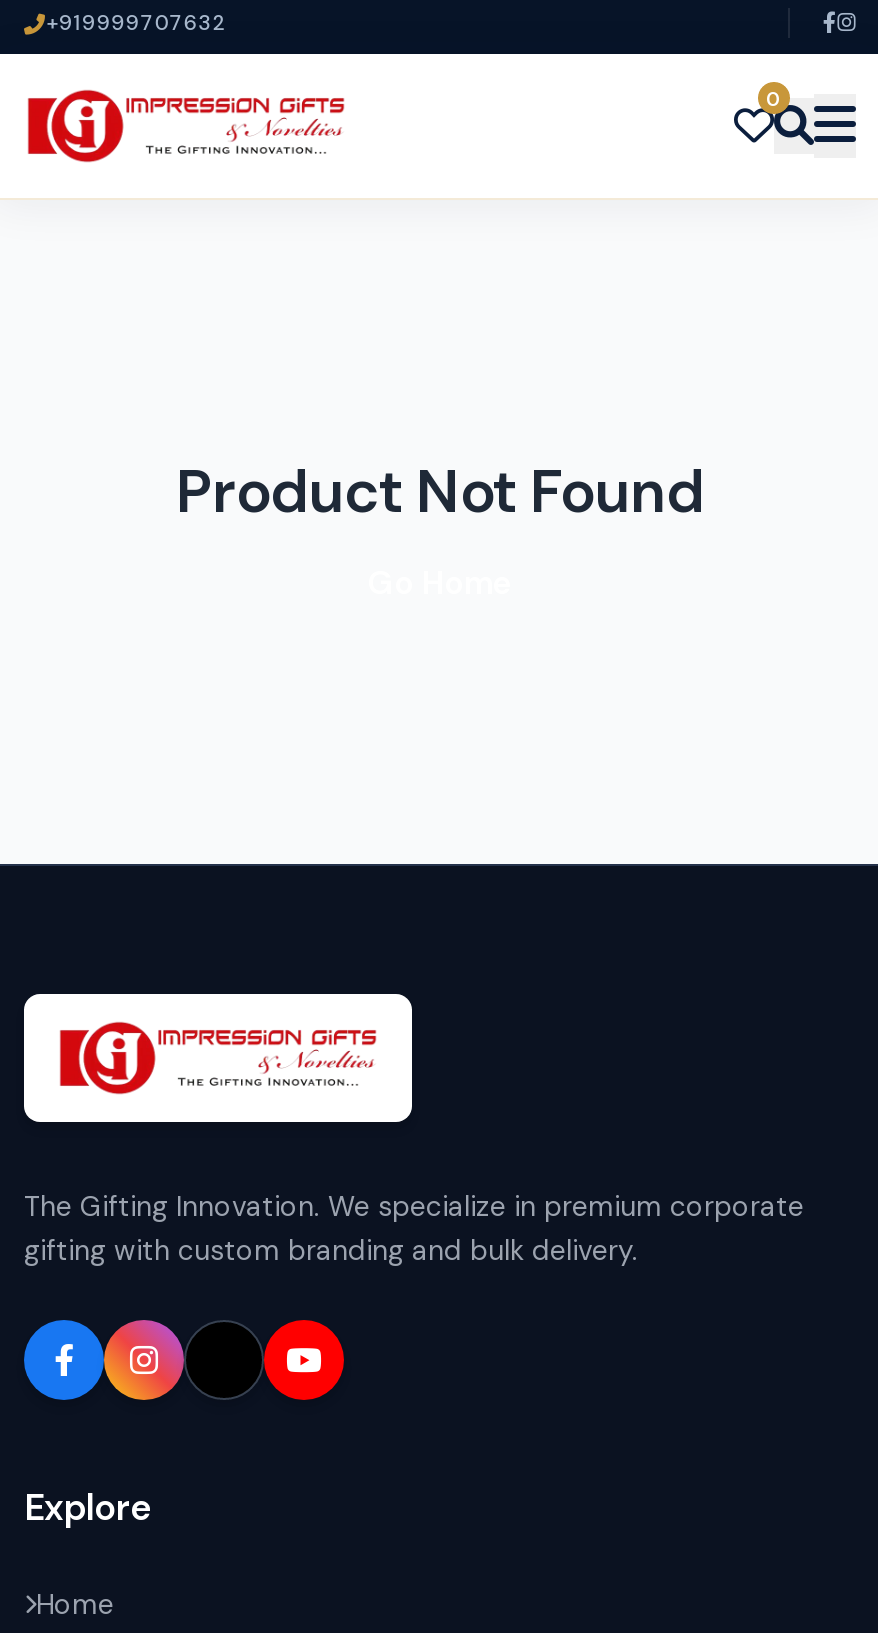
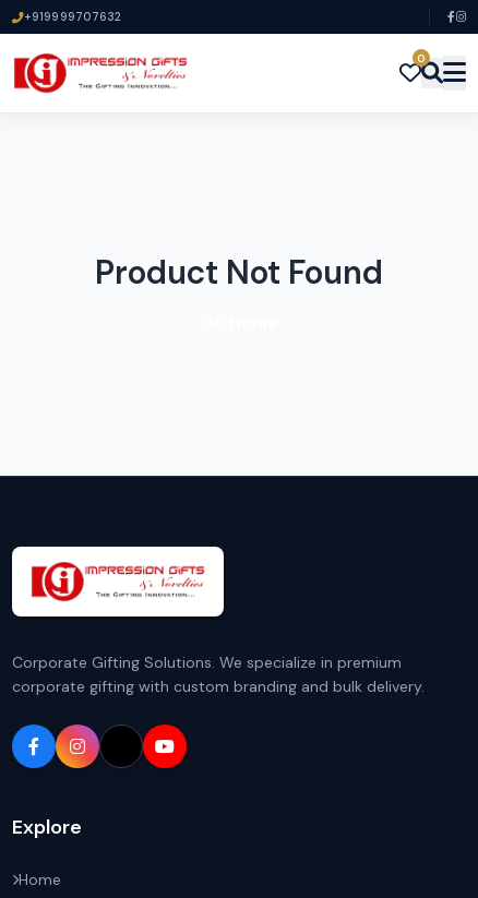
- The Gifting Innovation. We specialize in premium corporate
- gifting with custom branding and bulk delivery.
+ Corporate Gifting Solutions. We specialize in premium
+ corporate gifting with custom branding and bulk delivery.
